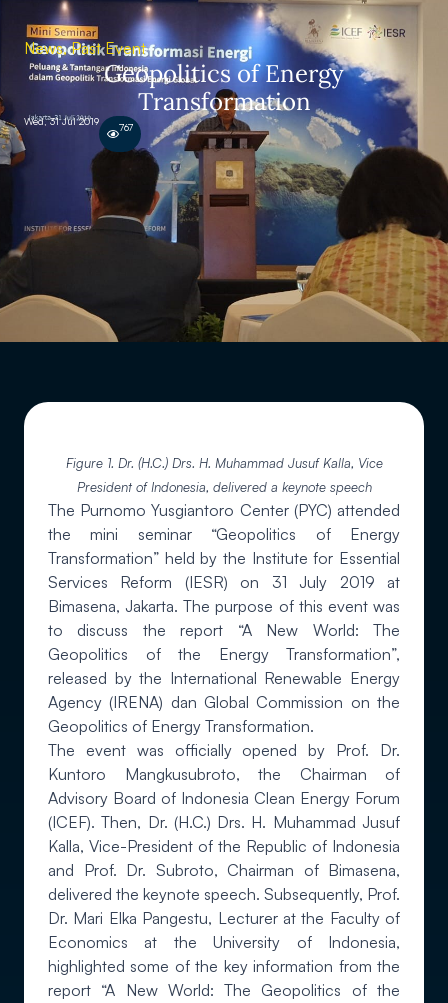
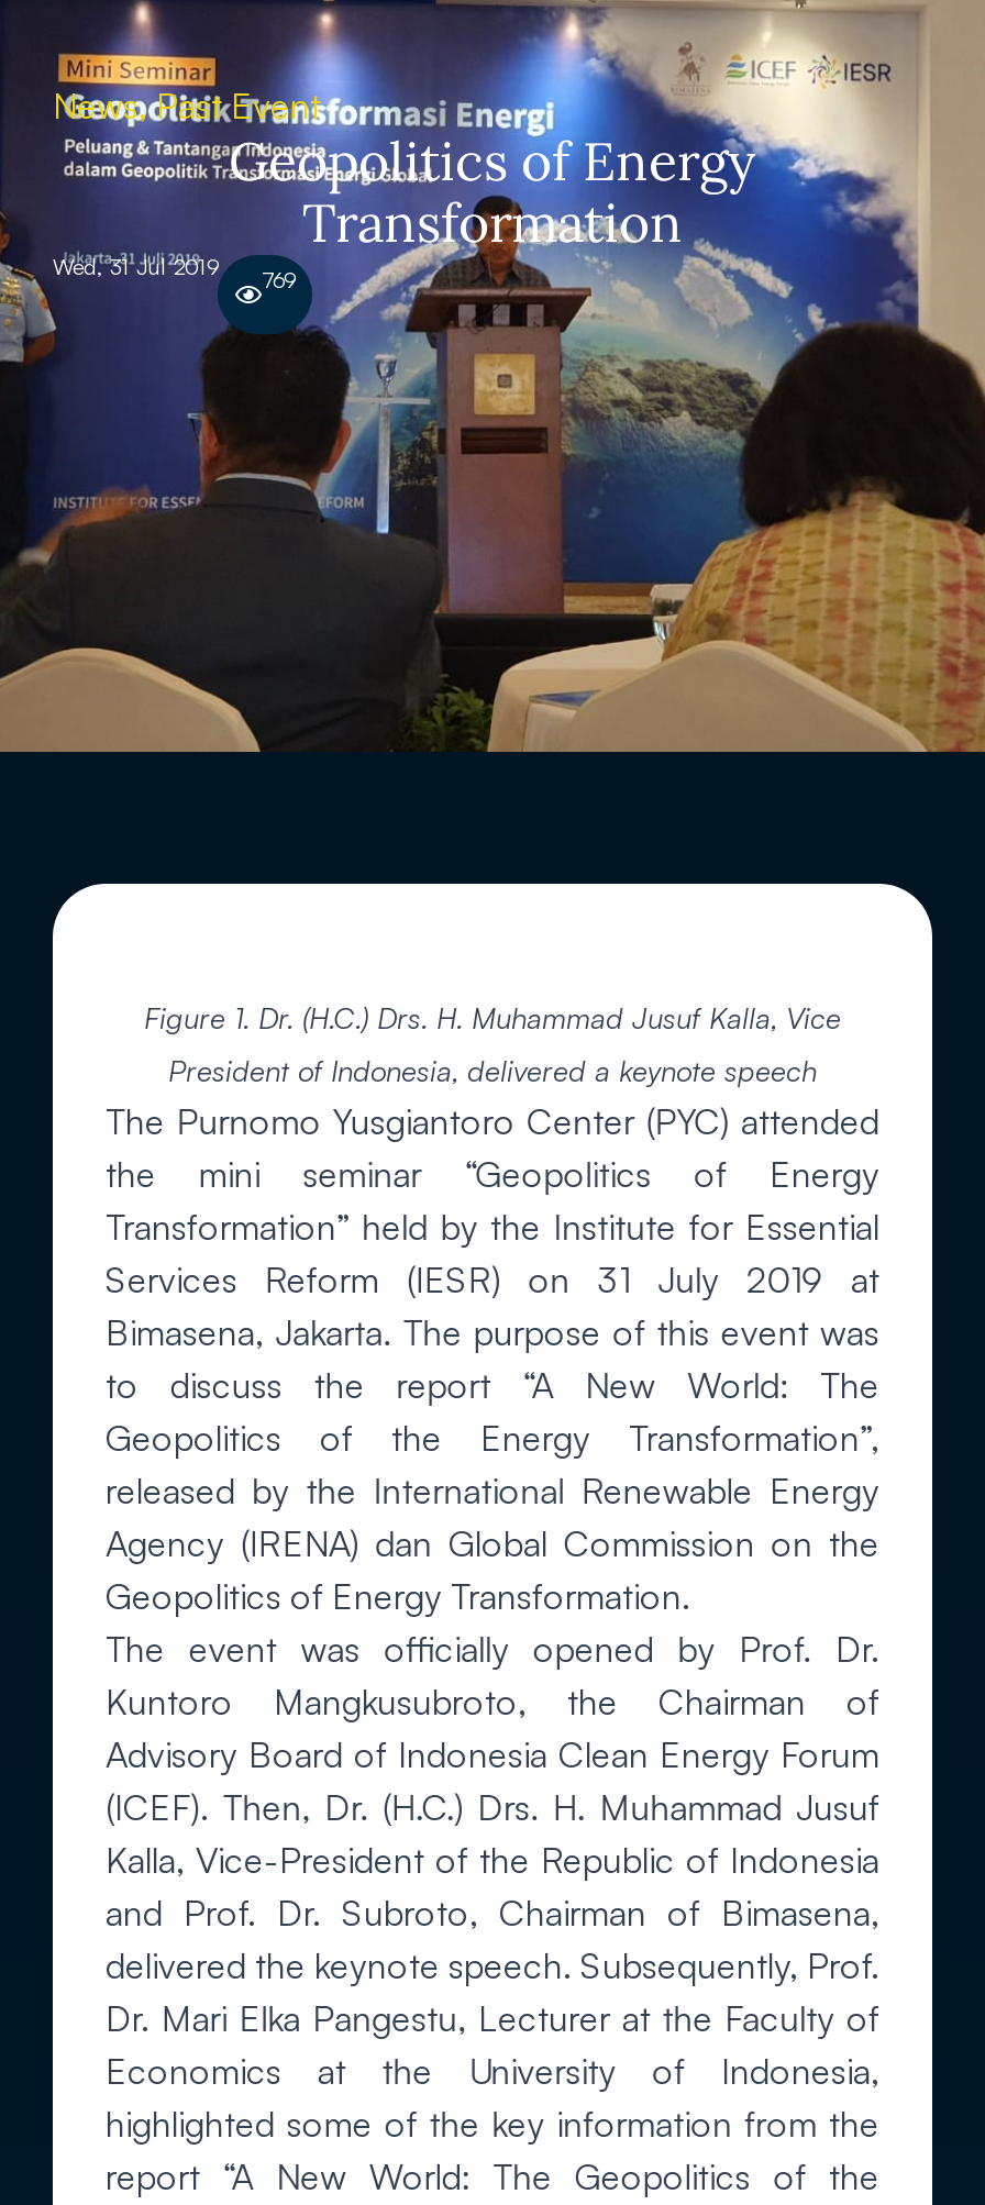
- 767
+ 769
